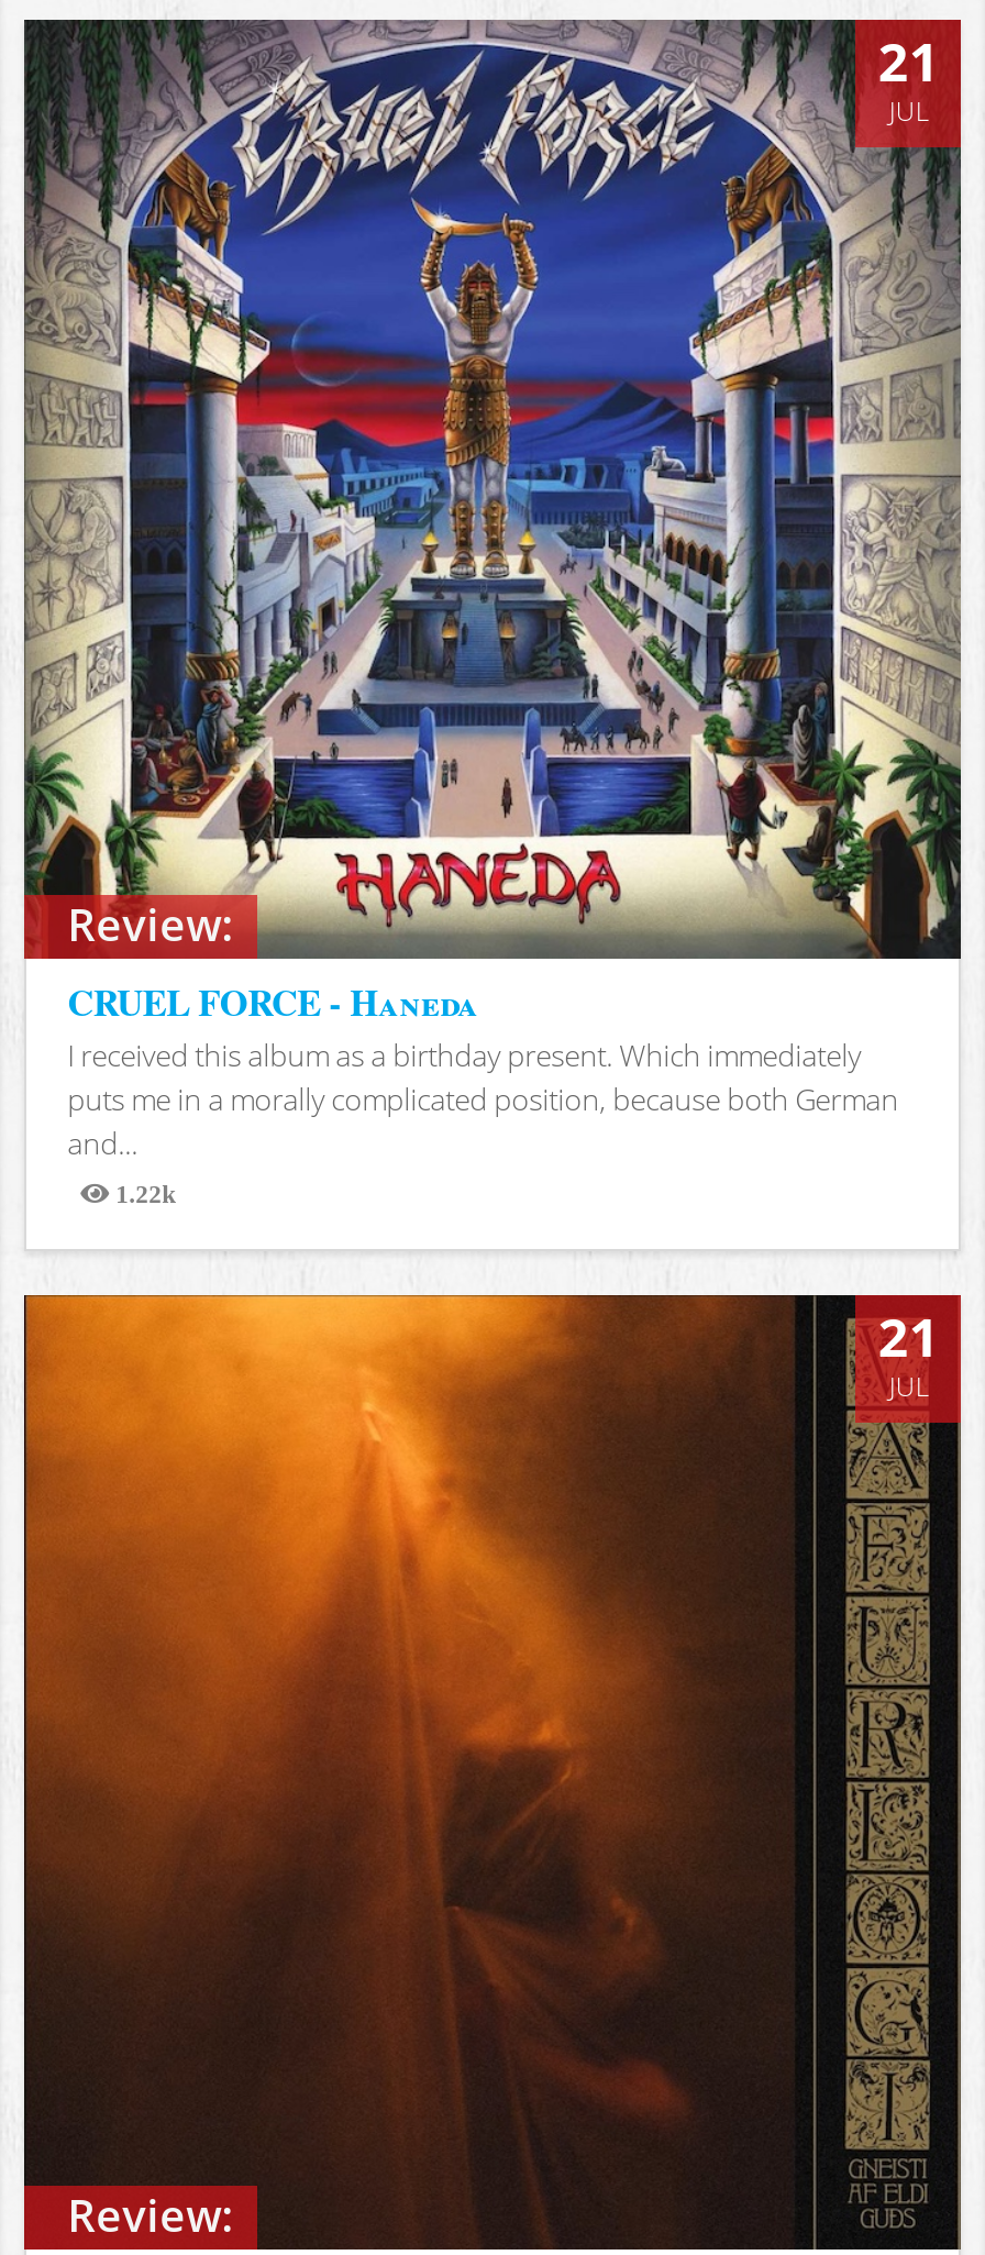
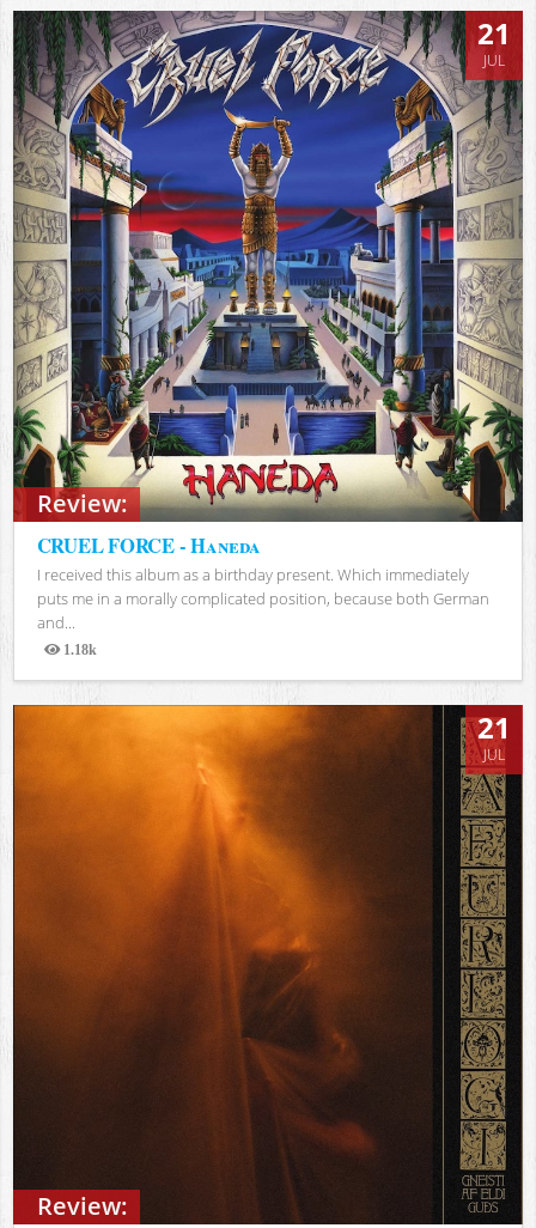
- 1.22k
+ 1.18k
